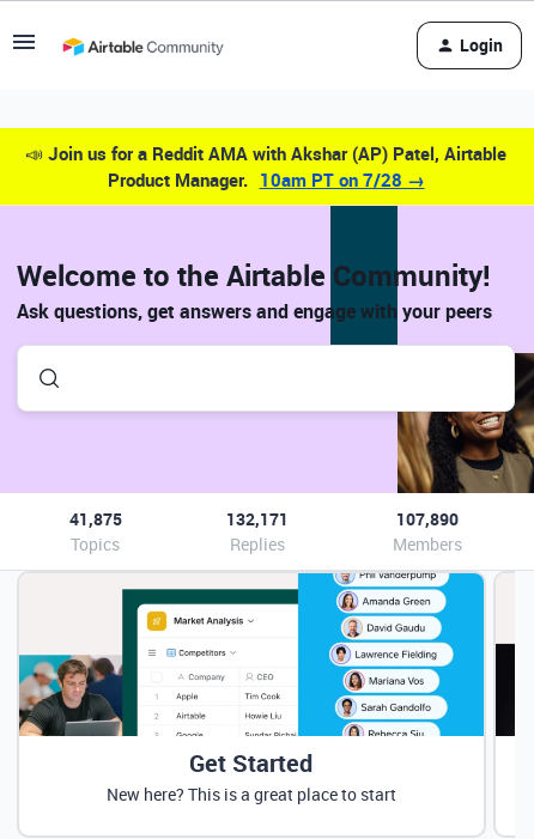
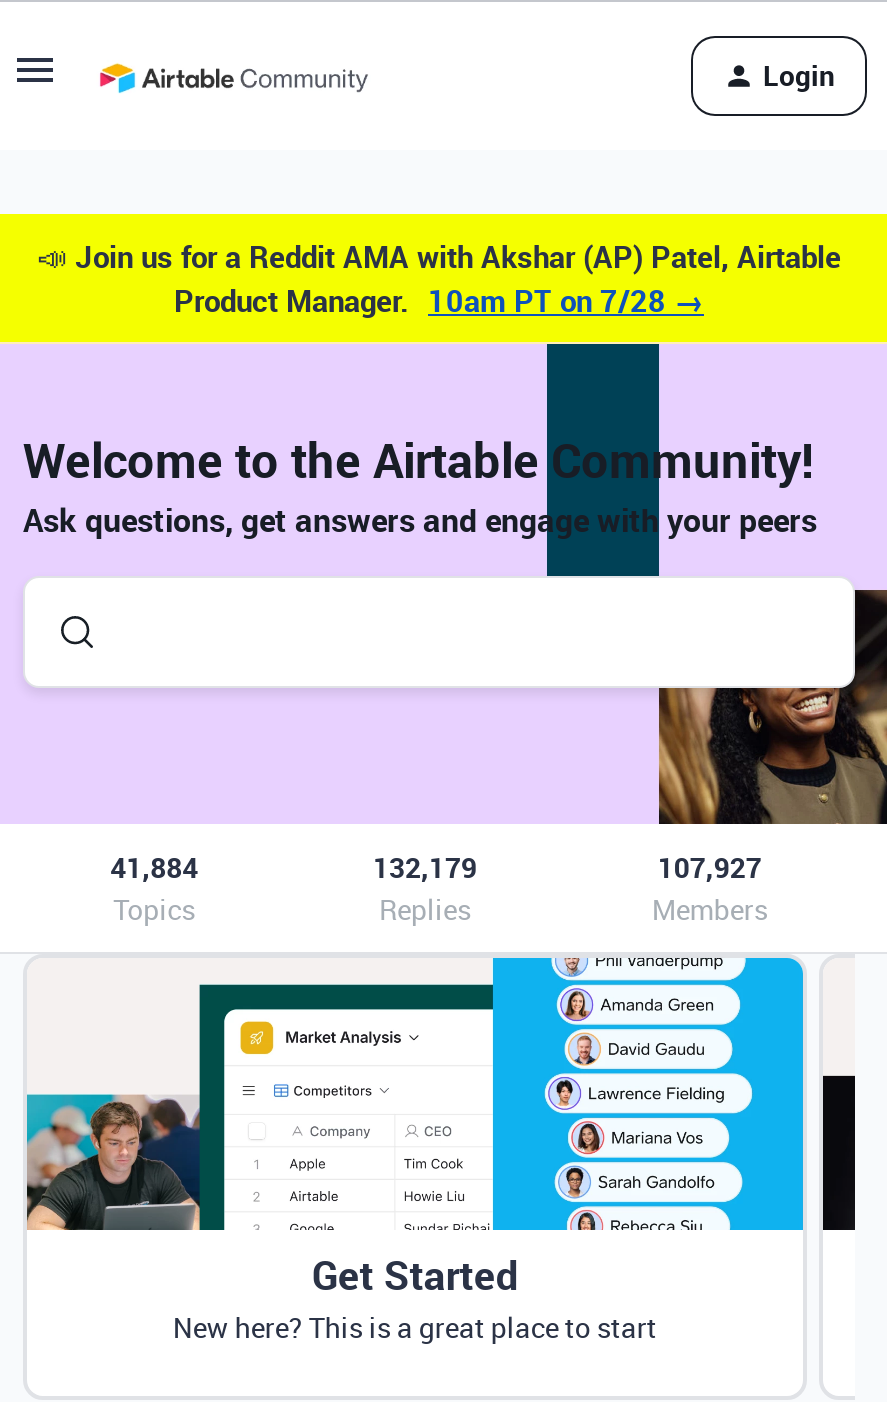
- 41,875
+ 41,884

- 132,171
+ 132,179

- 107,890
+ 107,927
